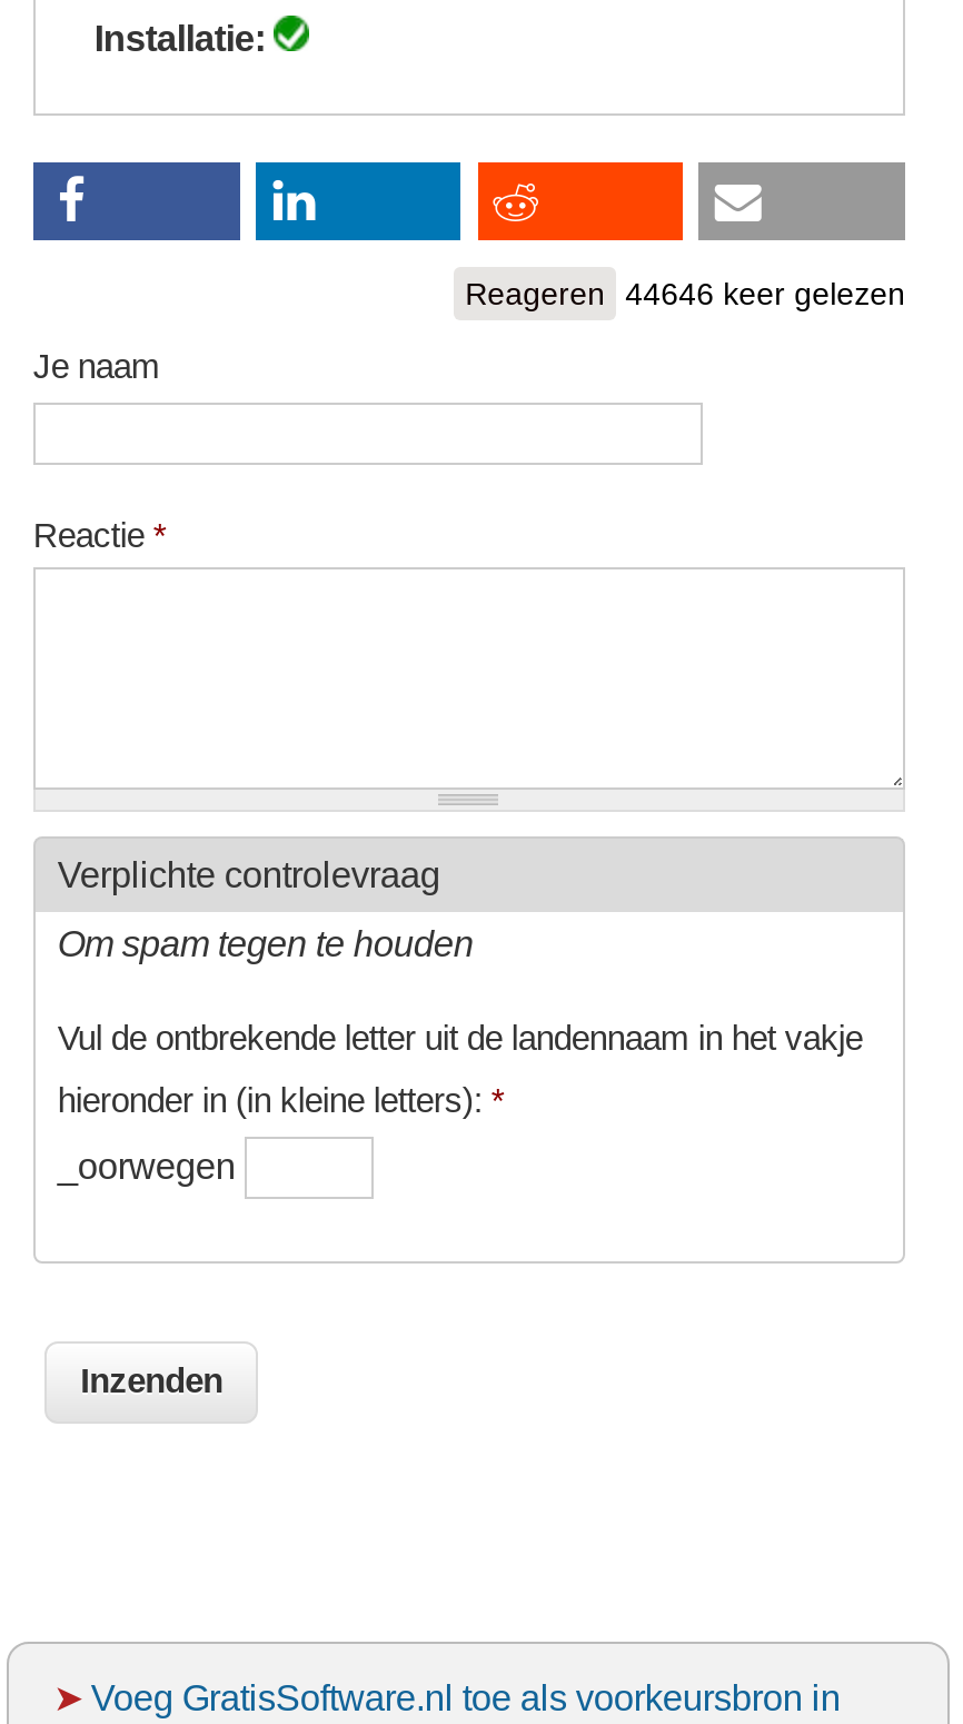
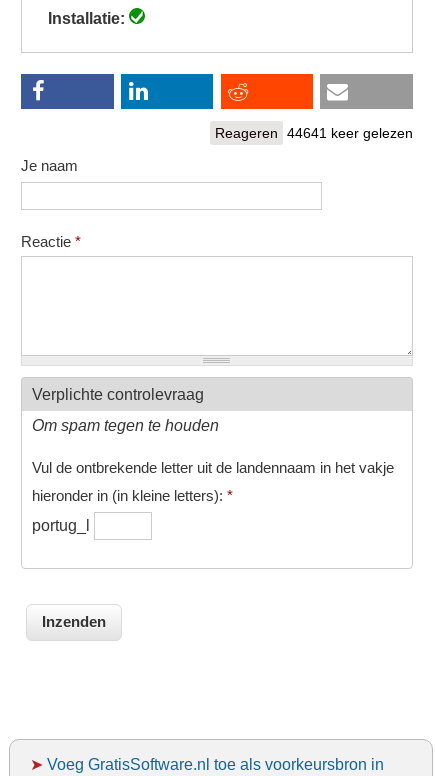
- Reageren 44646 keer gelezen
+ Reageren 44641 keer gelezen

- _oorwegen
+ portug_l
